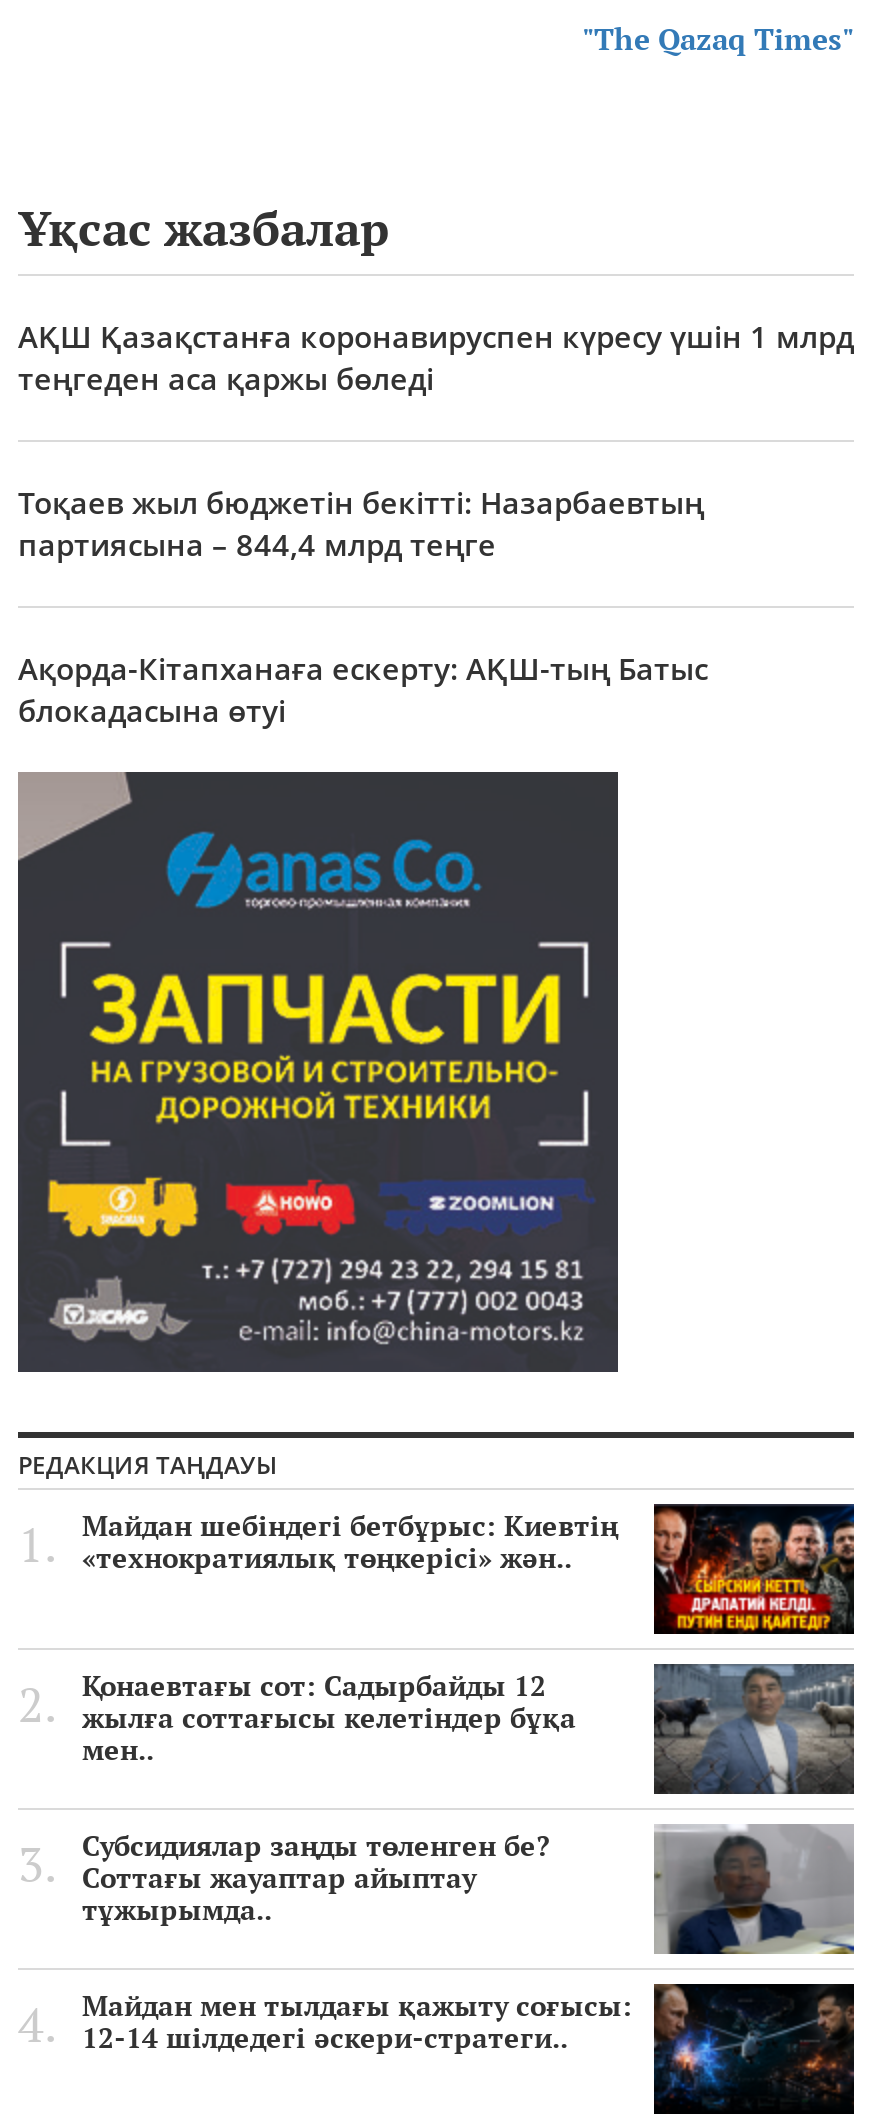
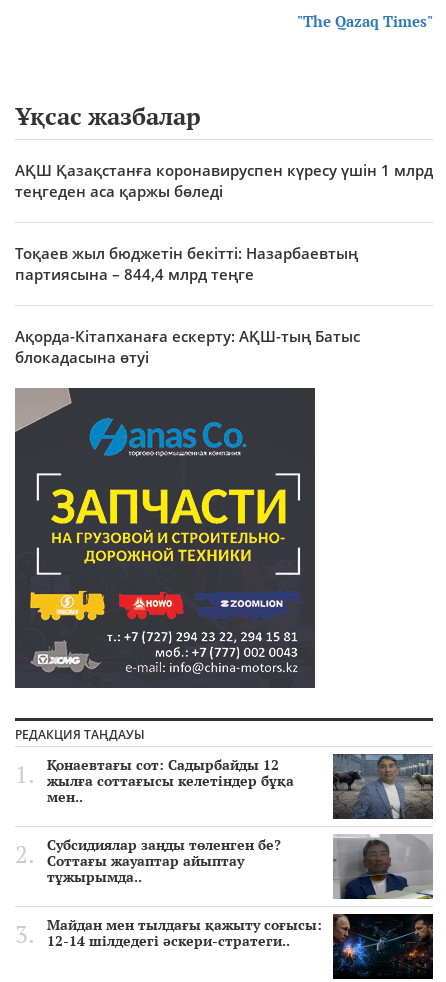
- [image]
- Майдан шебіндегі бетбұрыс: Киевтің
- «технократиялық төңкерісі» жән..
